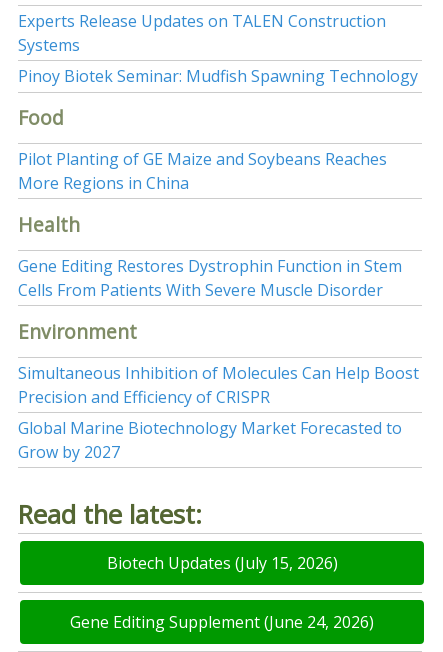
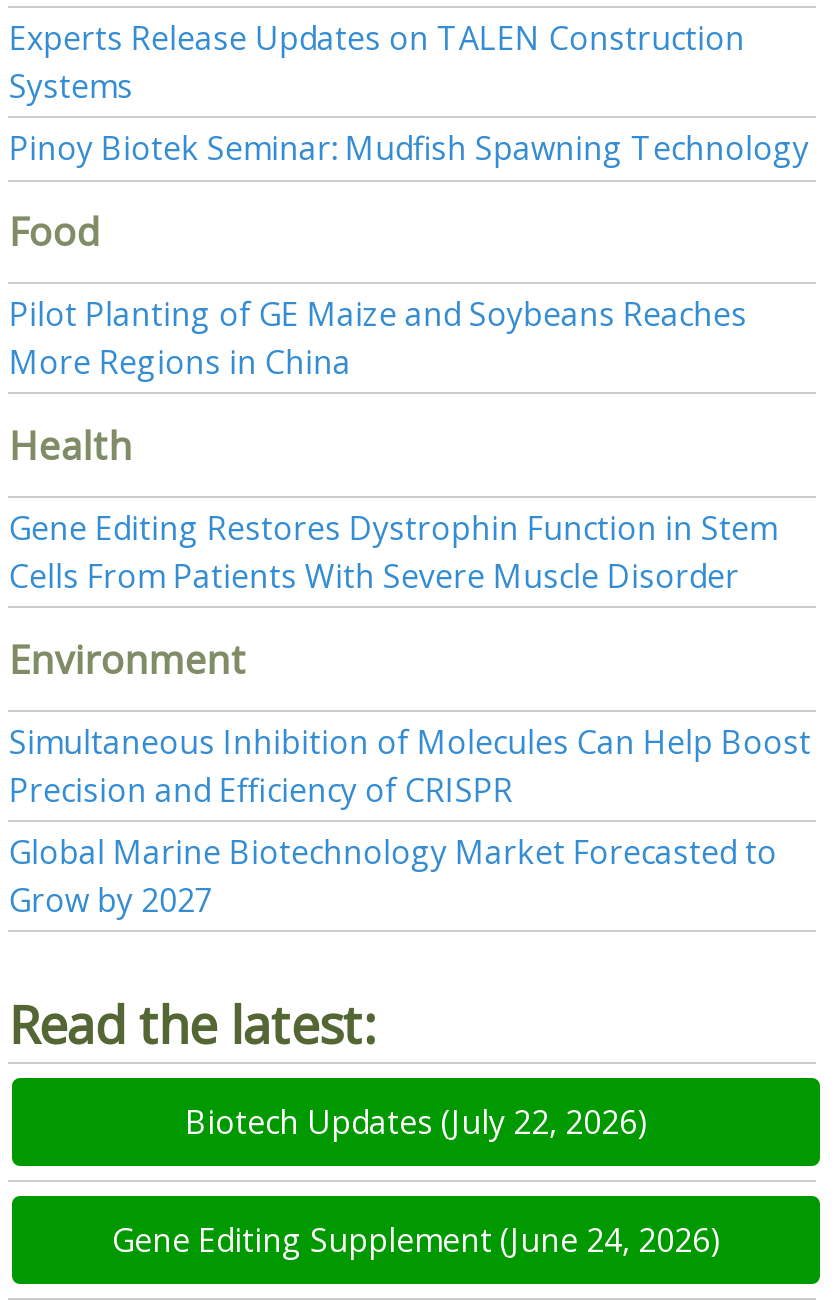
- Biotech Updates (July 15, 2026)
+ Biotech Updates (July 22, 2026)
